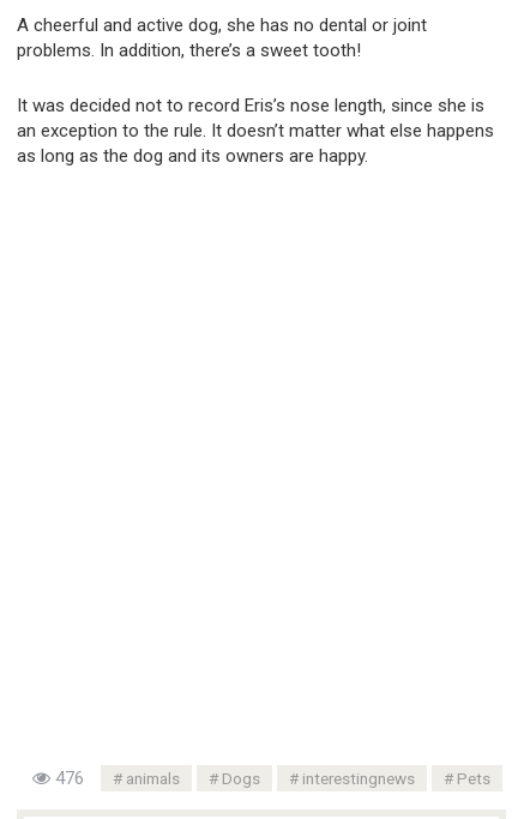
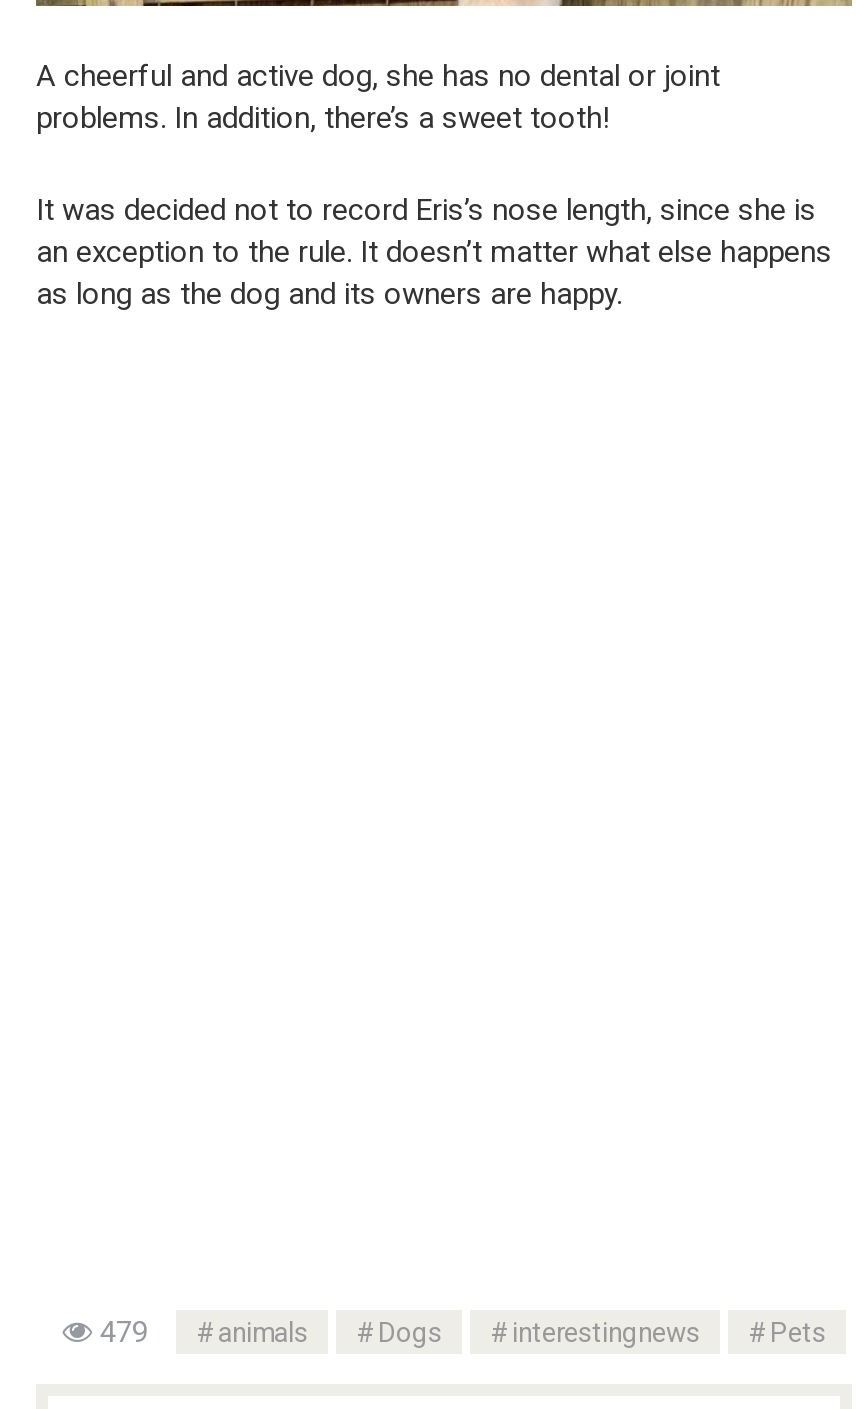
- 476
+ 479
